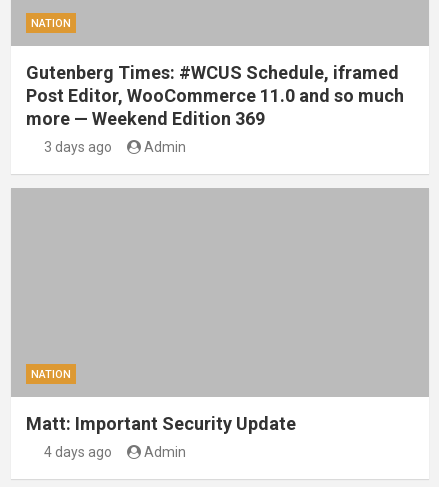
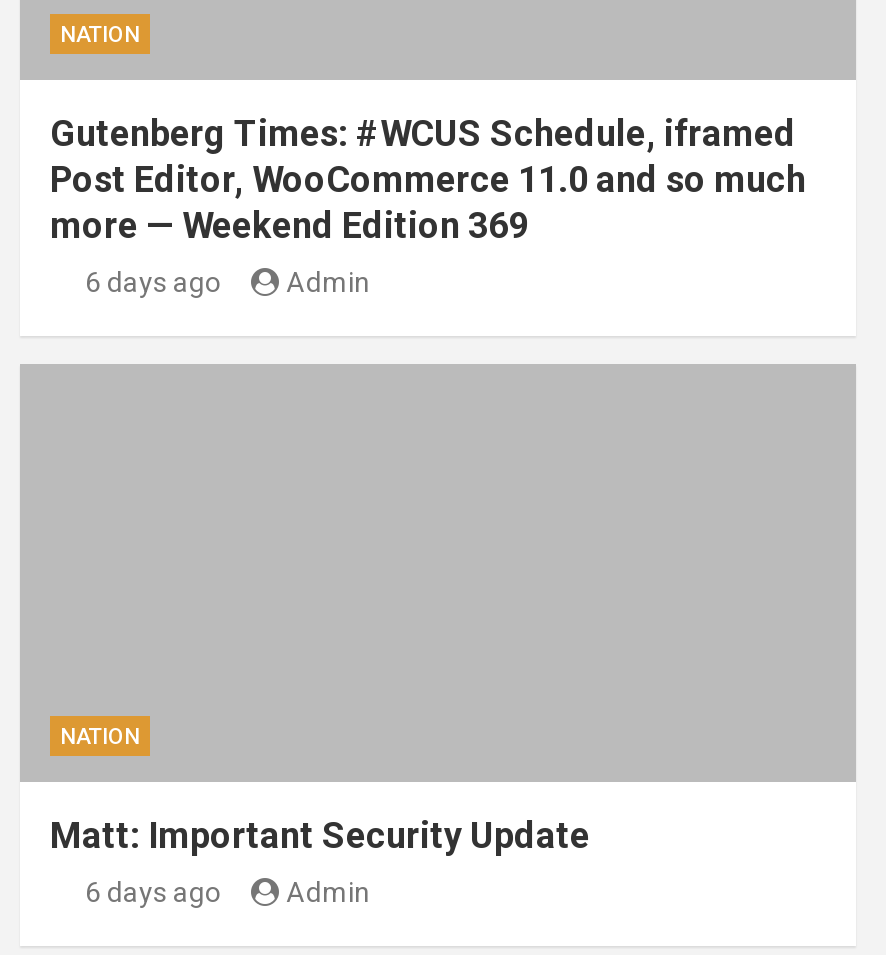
- 3 days ago
+ 6 days ago

- 4 days ago
+ 6 days ago
